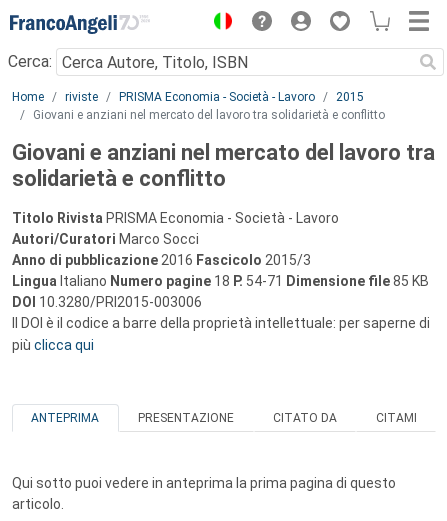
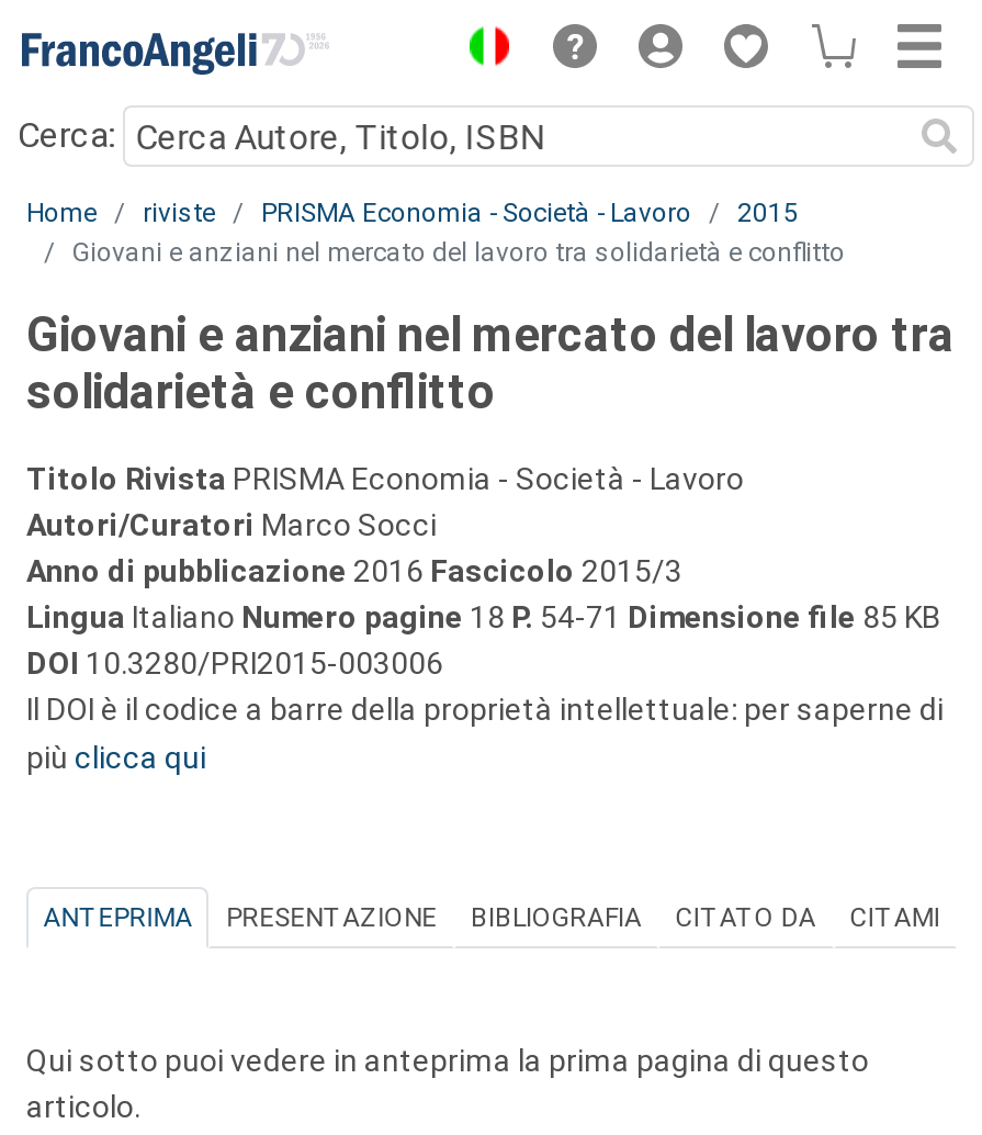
+ BIBLIOGRAFIA
